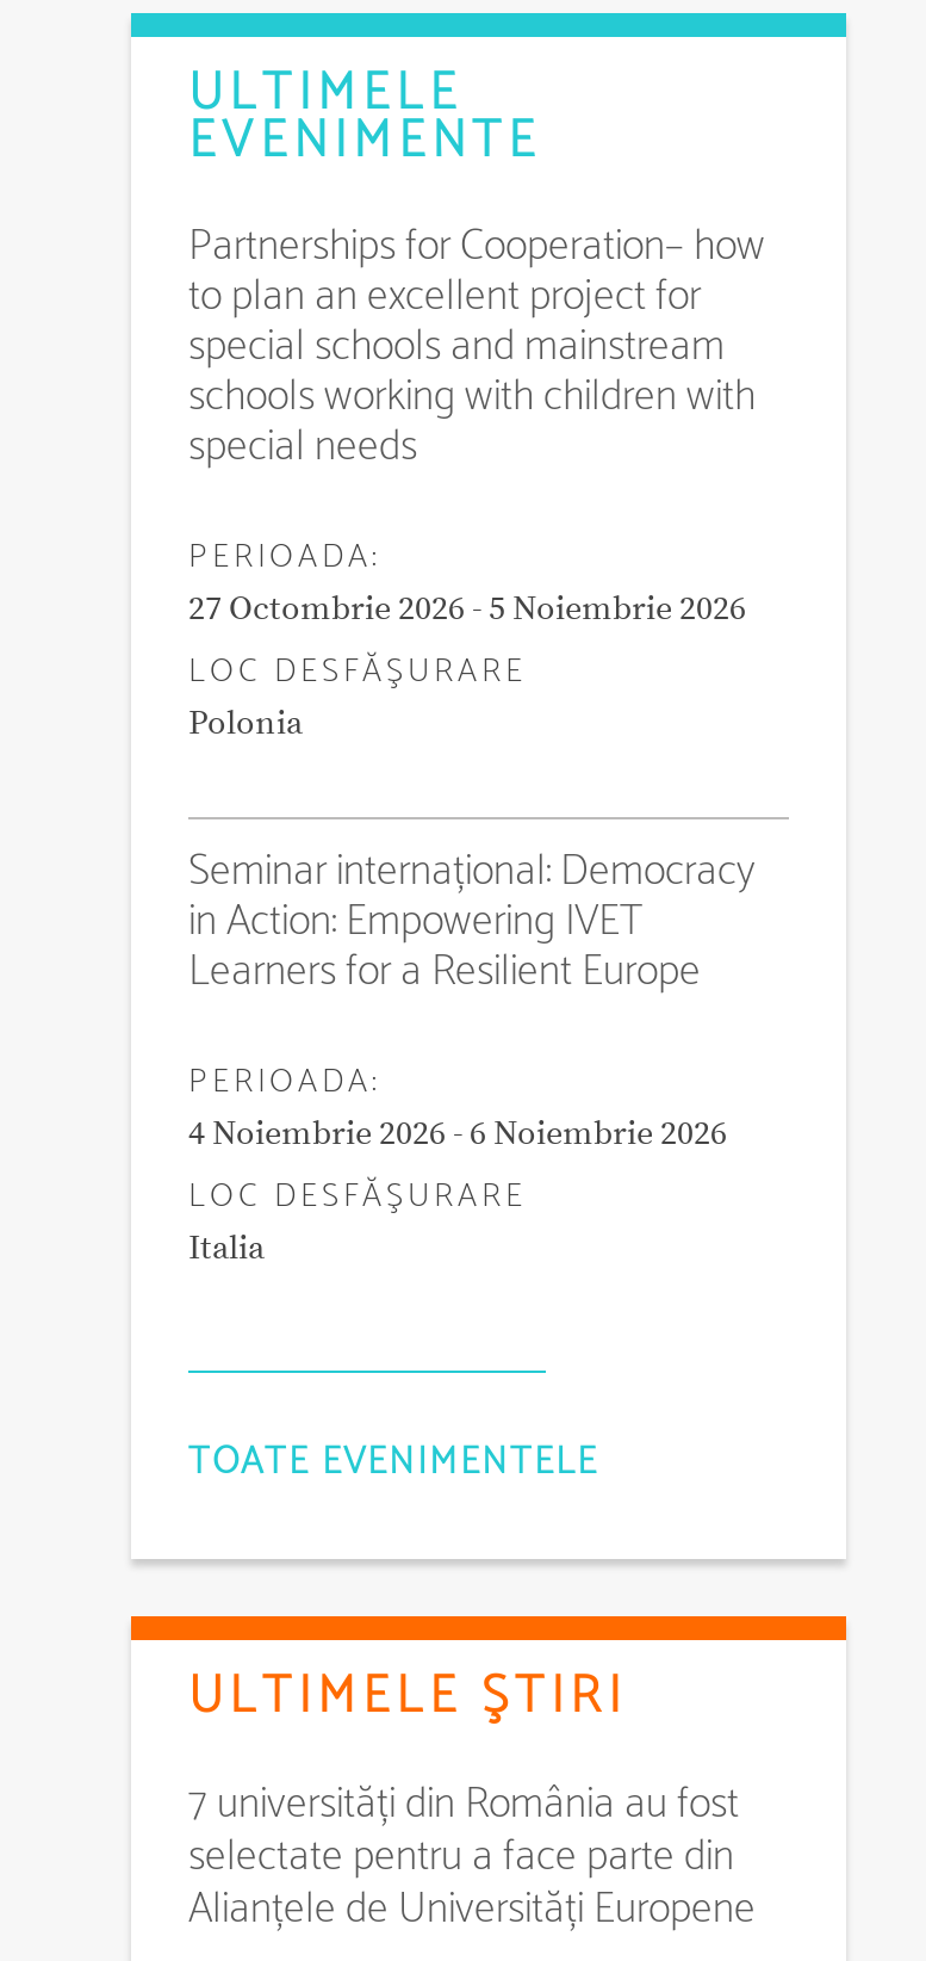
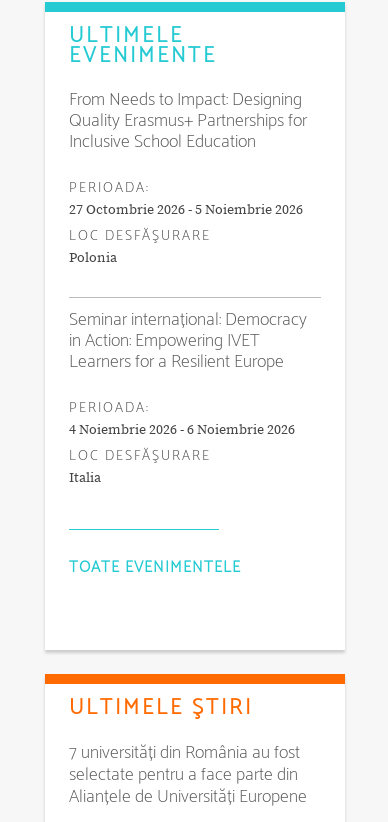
- Partnerships for Cooperation– how
- to plan an excellent project for
- special schools and mainstream
- schools working with children with
- special needs
+ From Needs to Impact: Designing
+ Quality Erasmus+ Partnerships for
+ Inclusive School Education

moved up: PERIOADA: | 27 Octombrie 2026 - 5 Noiembrie 2026 | LOC DESFĂŞURARE | ... | Italia | TOATE EVENIMENTELE
